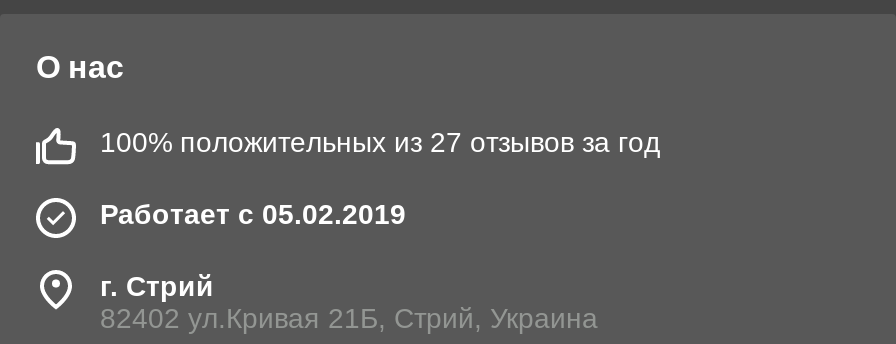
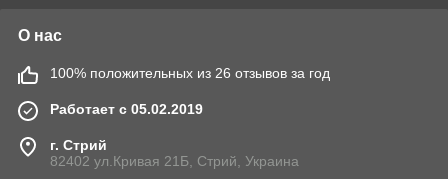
- 100% положительных из 27 отзывов за год
+ 100% положительных из 26 отзывов за год
